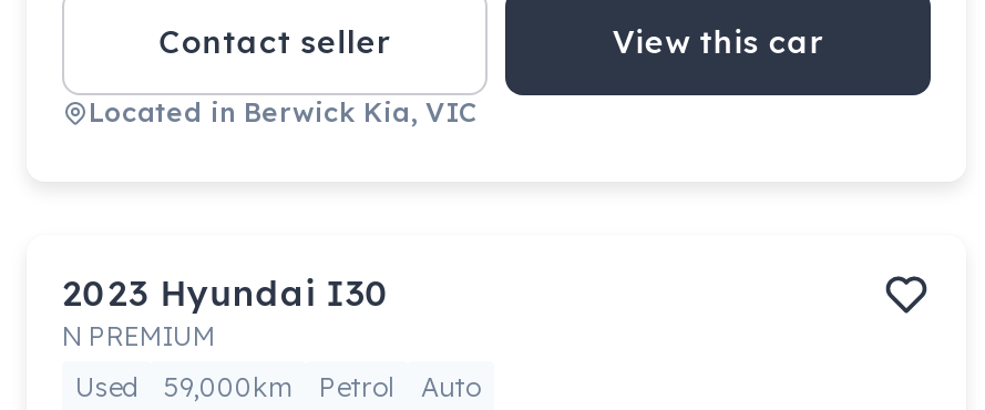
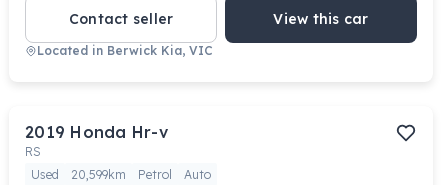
- 2023 Hyundai I30
- N PREMIUM
+ 2019 Honda Hr-v
+ RS

- Used 59,000km Petrol Auto
+ Used 20,599km Petrol Auto
